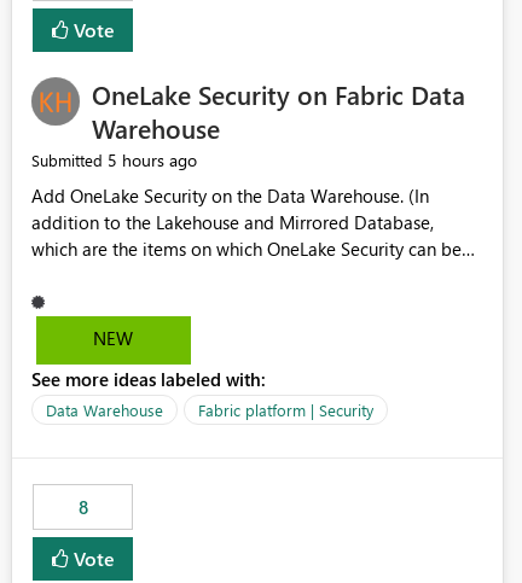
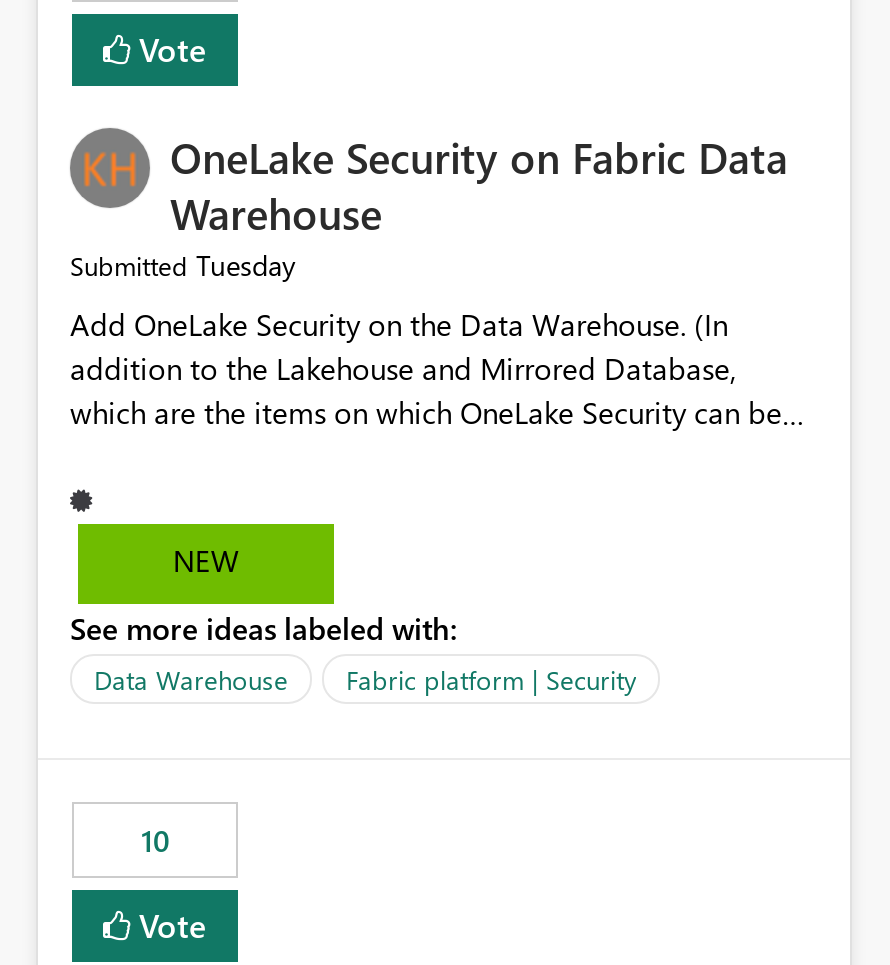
- Submitted 5 hours ago
+ Submitted Tuesday

- 8
+ 10
